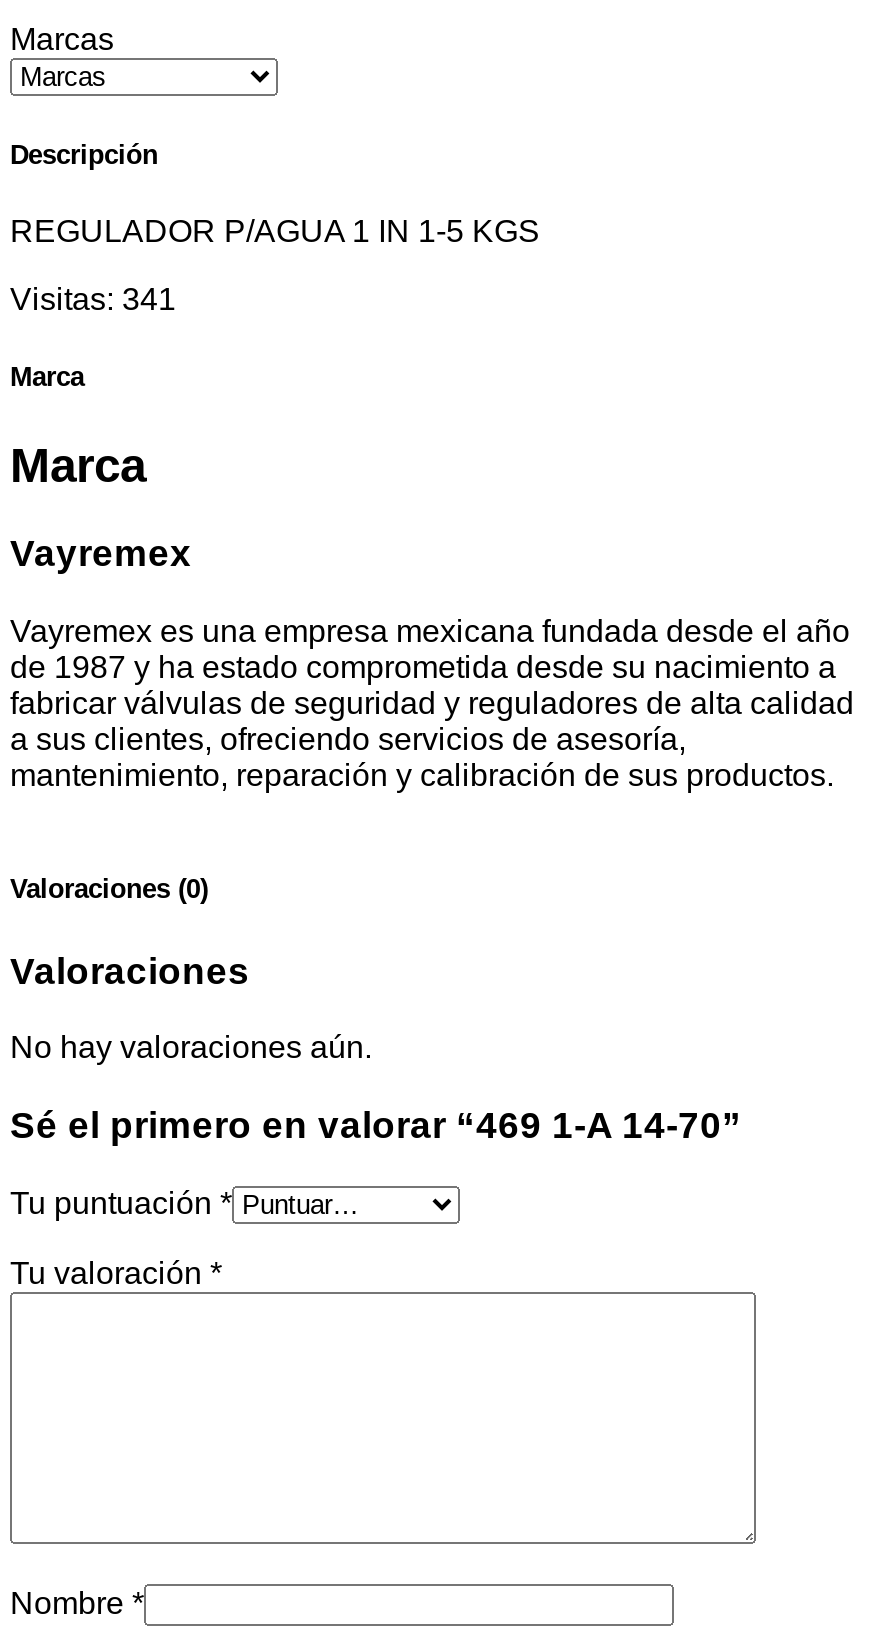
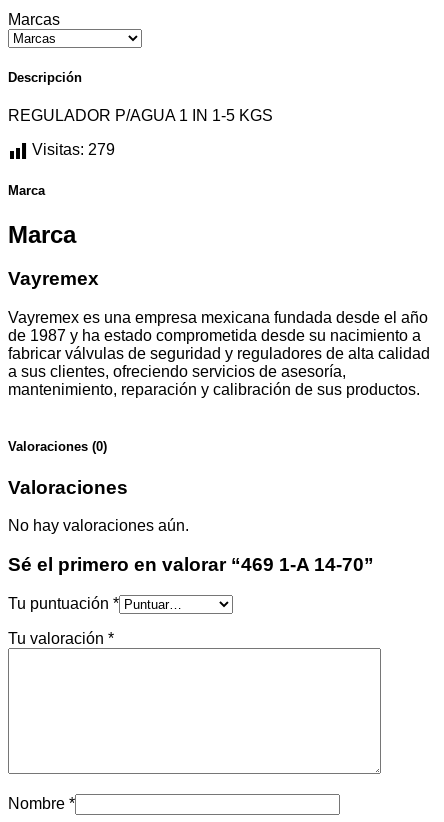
- Visitas: 341
+ Visitas: 279
